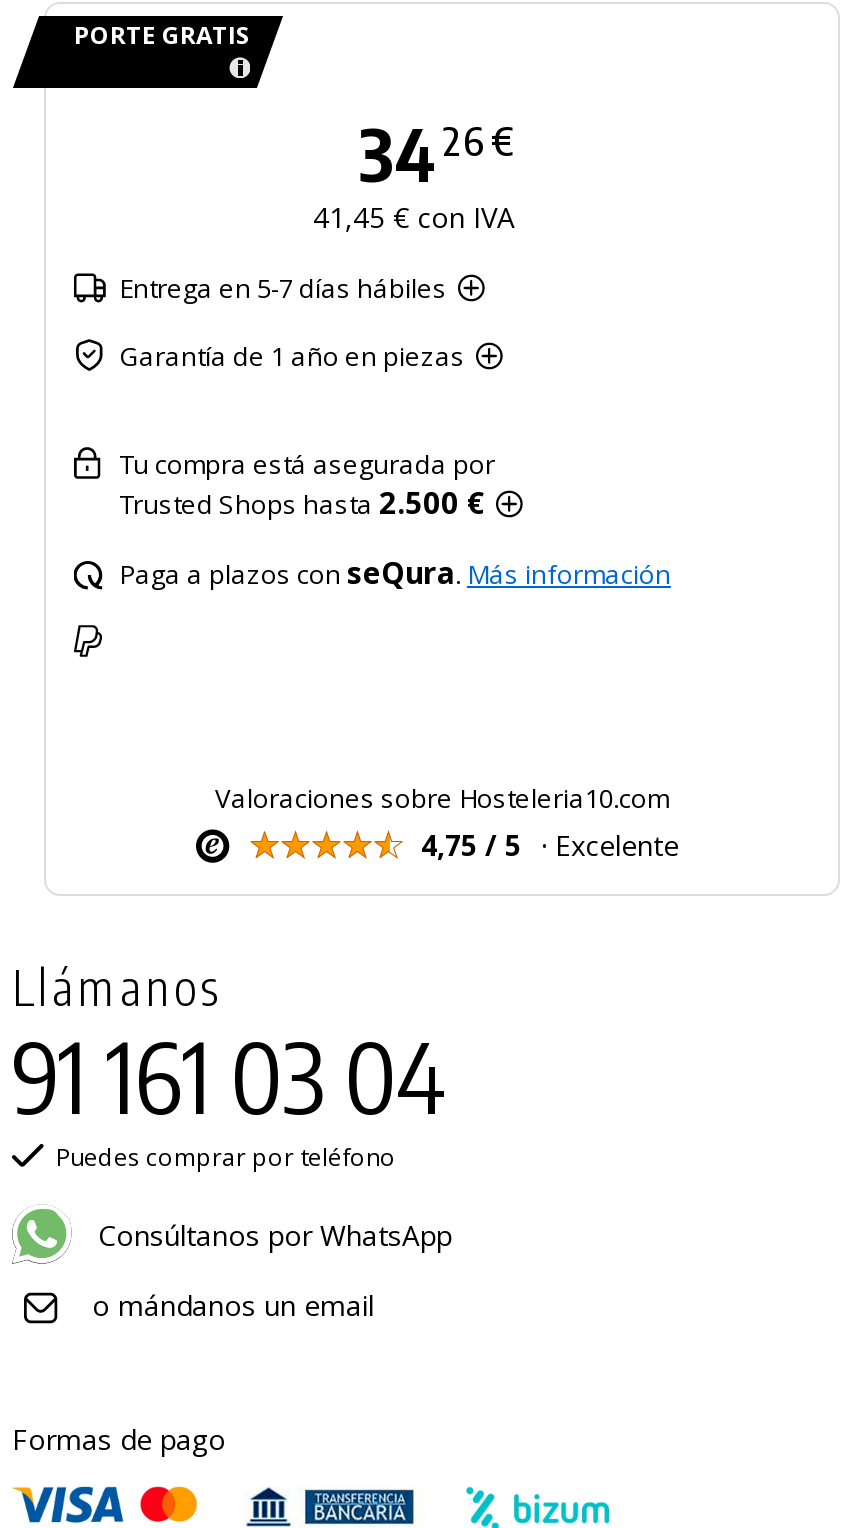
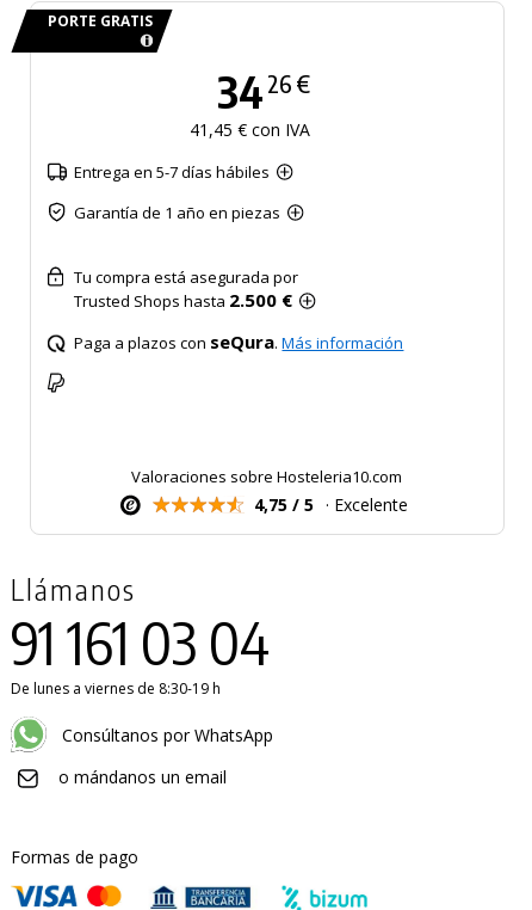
- Puedes comprar por teléfono
+ De lunes a viernes de 8:30-19 h
